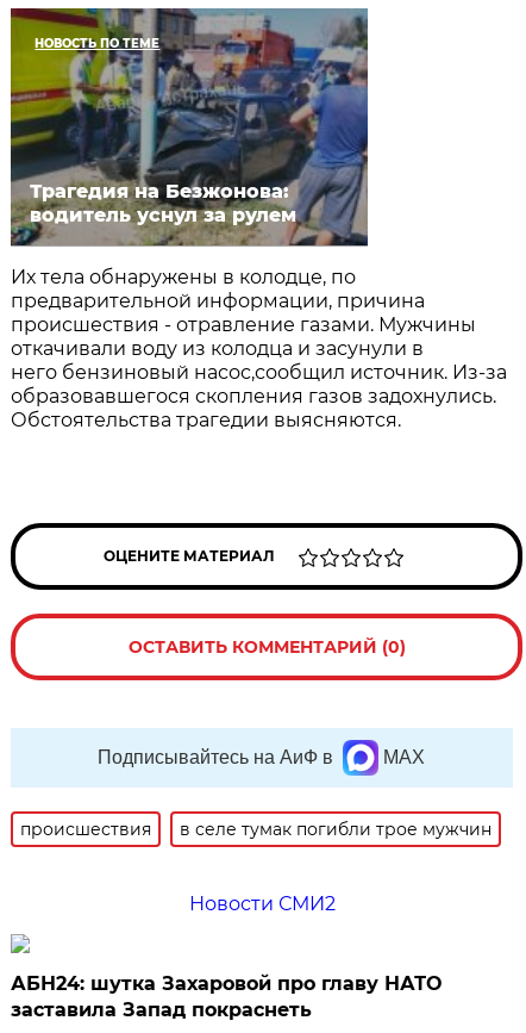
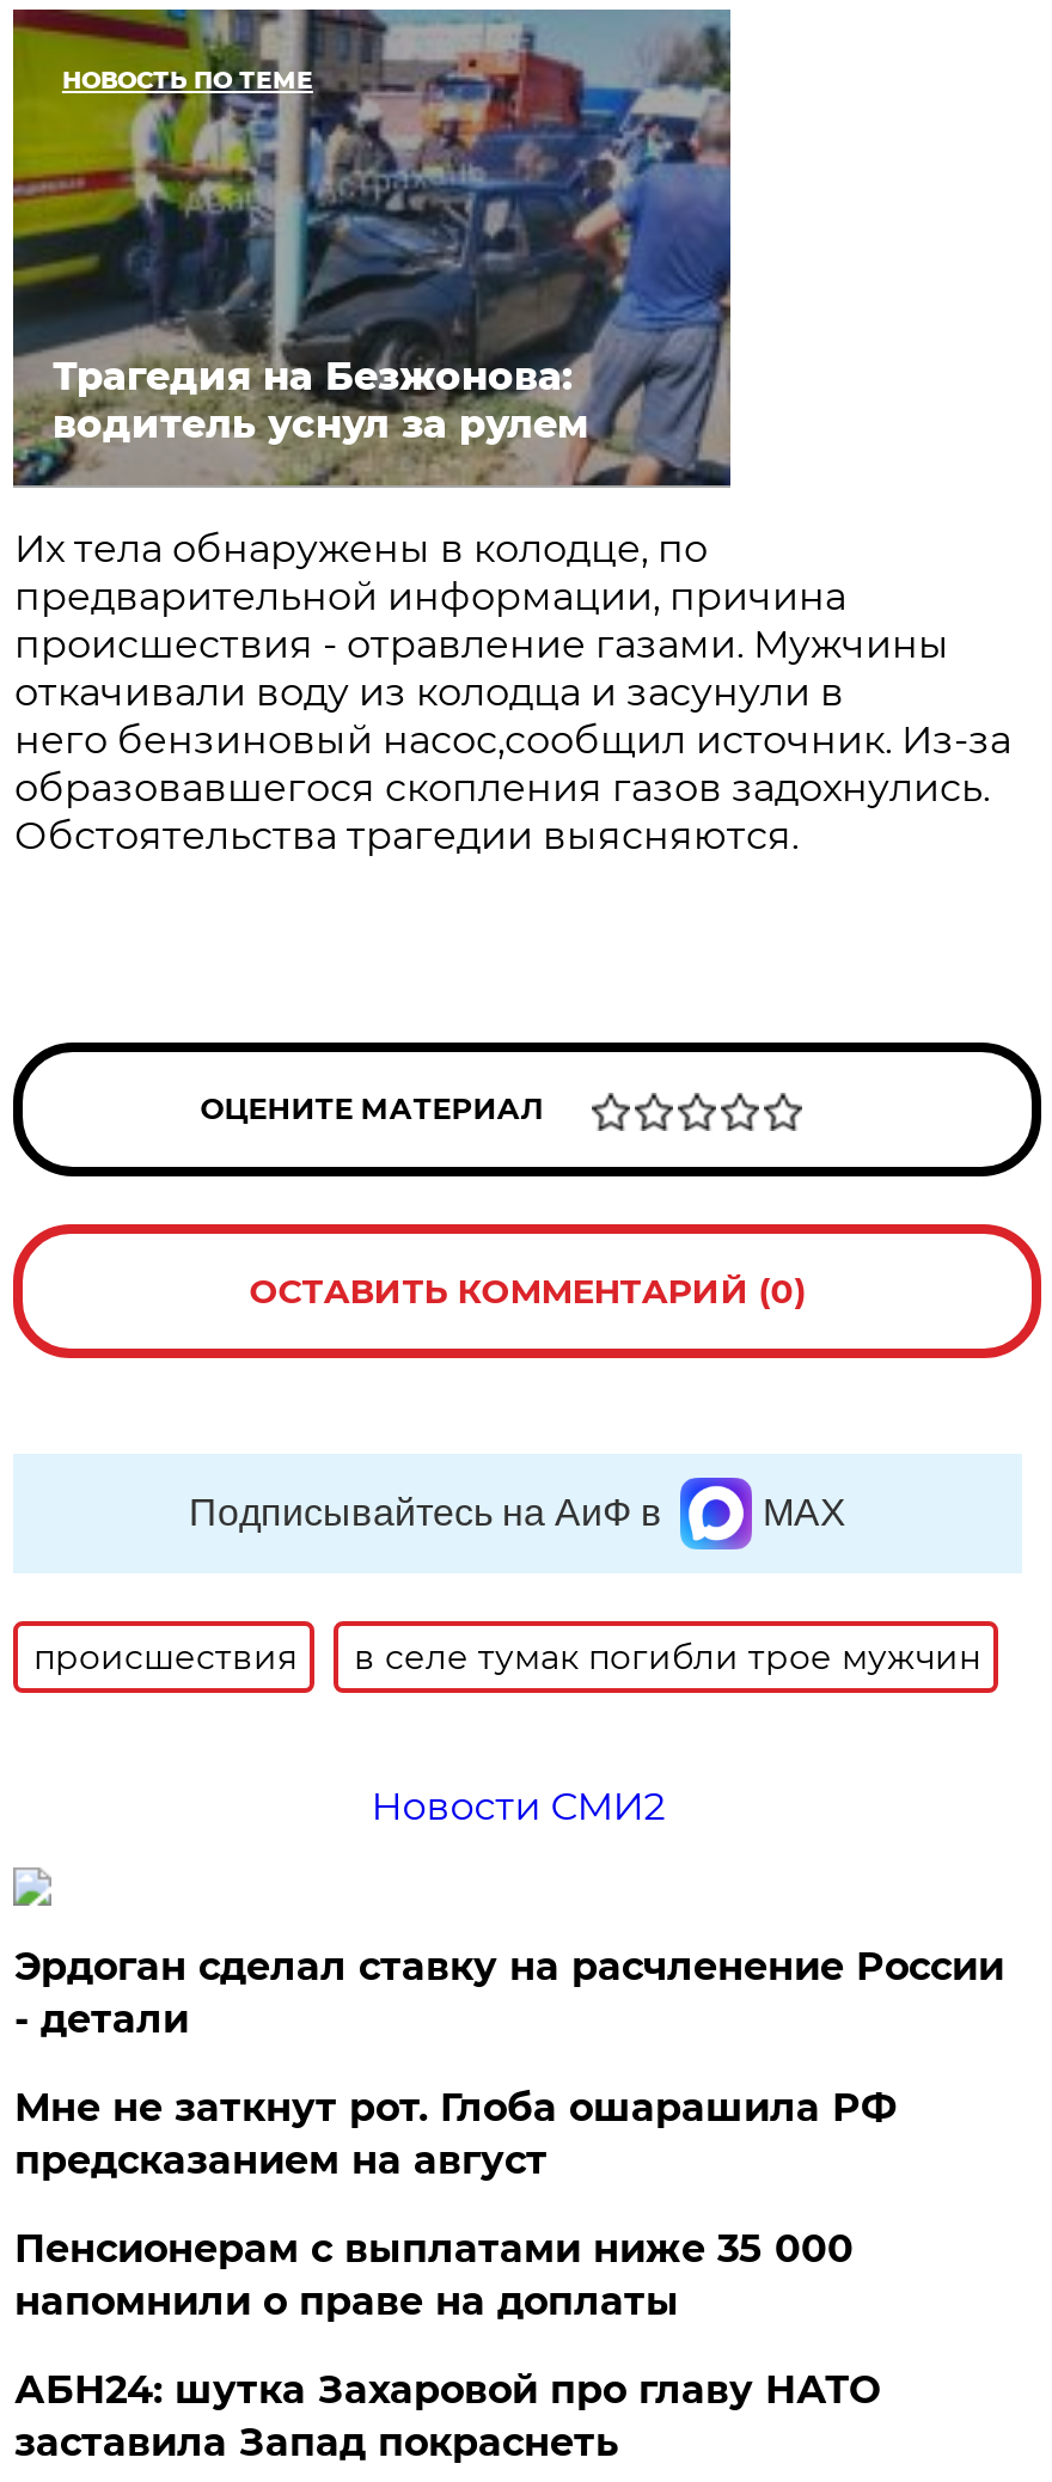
+ Эрдоган сделал ставку на расчленение России
+ - детали
+ Мне не заткнут рот. Глоба ошарашила РФ
+ предсказанием на август
+ Пенсионерам с выплатами ниже 35 000
+ напомнили о праве на доплаты
